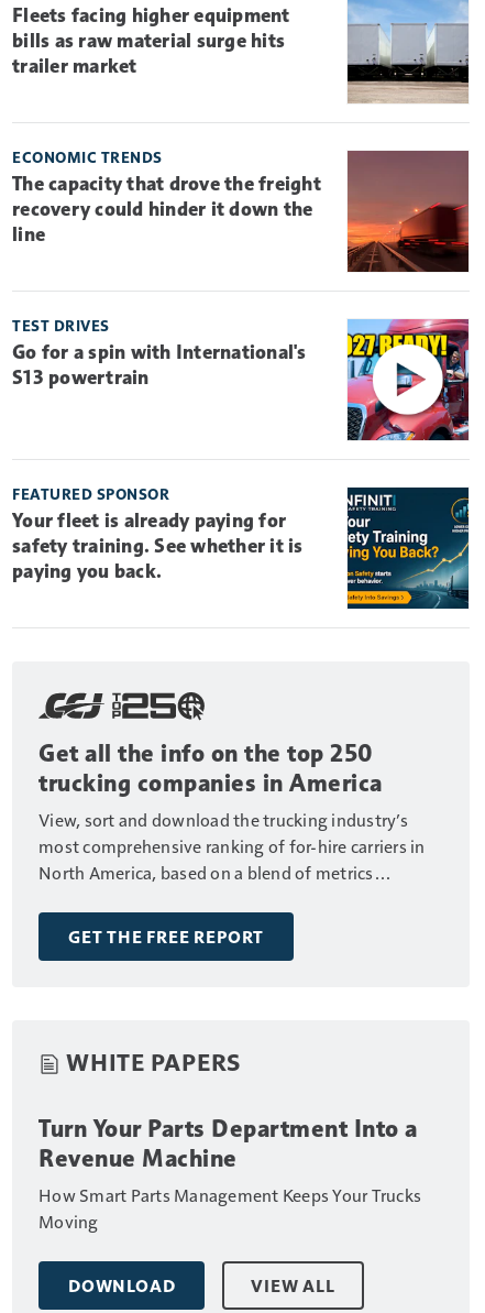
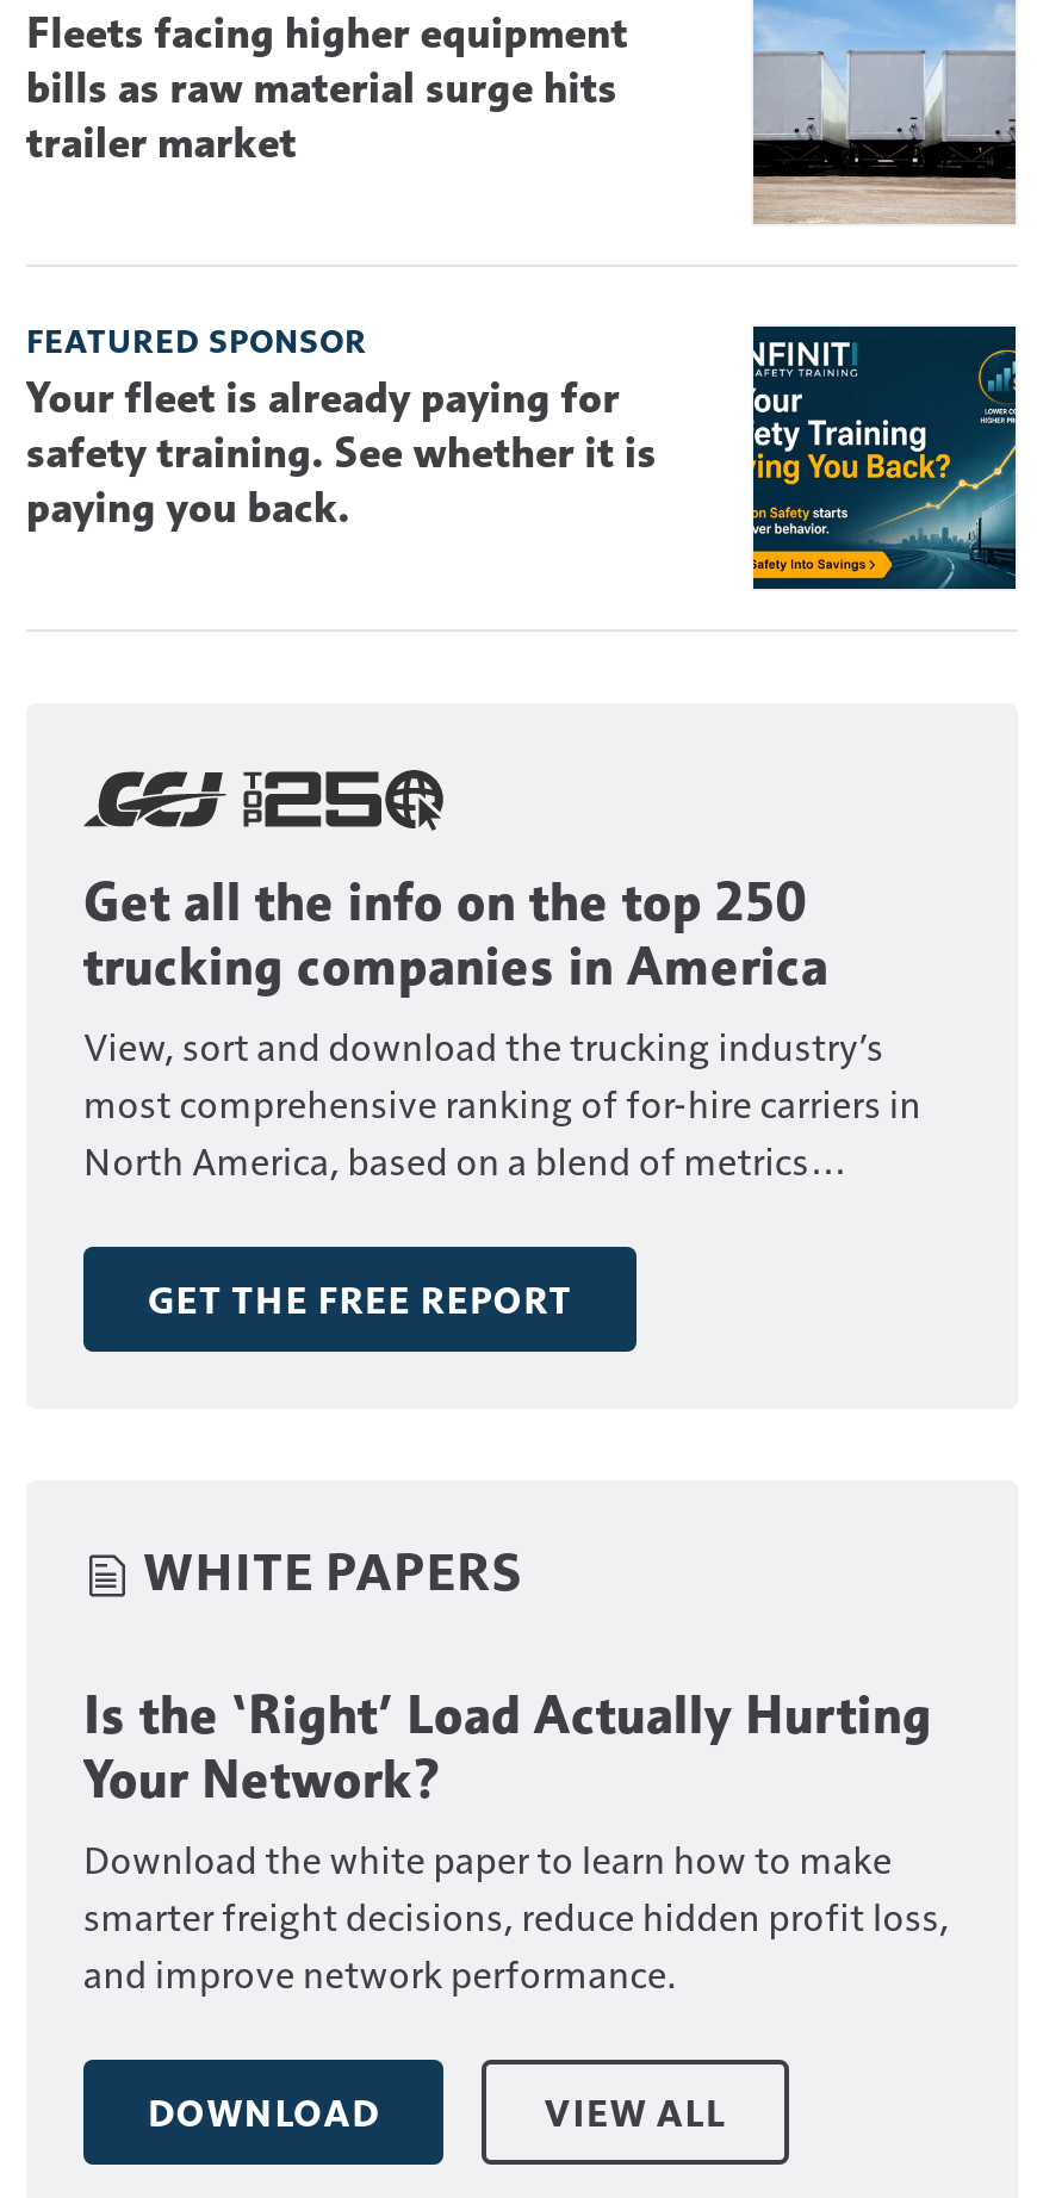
- [image]
- ECONOMIC TRENDS
- The capacity that drove the freight
- recovery could hinder it down the
- line

- [image]
- TEST DRIVES
- Go for a spin with International's
- S13 powertrain

moved up: [image] | FEATURED SPONSOR | Your fleet is already paying for | ... | GET THE FREE REPORT | WHITE PAPERS

- Turn Your Parts Department Into a
- Revenue Machine
- How Smart Parts Management Keeps Your Trucks
- Moving
+ Is the ‘Right’ Load Actually Hurting
+ Your Network?
+ Download the white paper to learn how to make
+ smarter freight decisions, reduce hidden profit loss,
+ and improve network performance.
